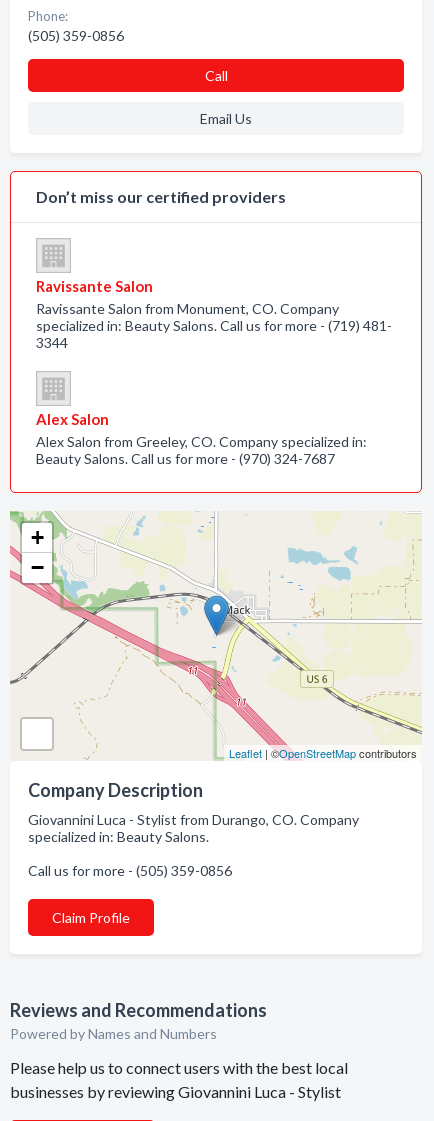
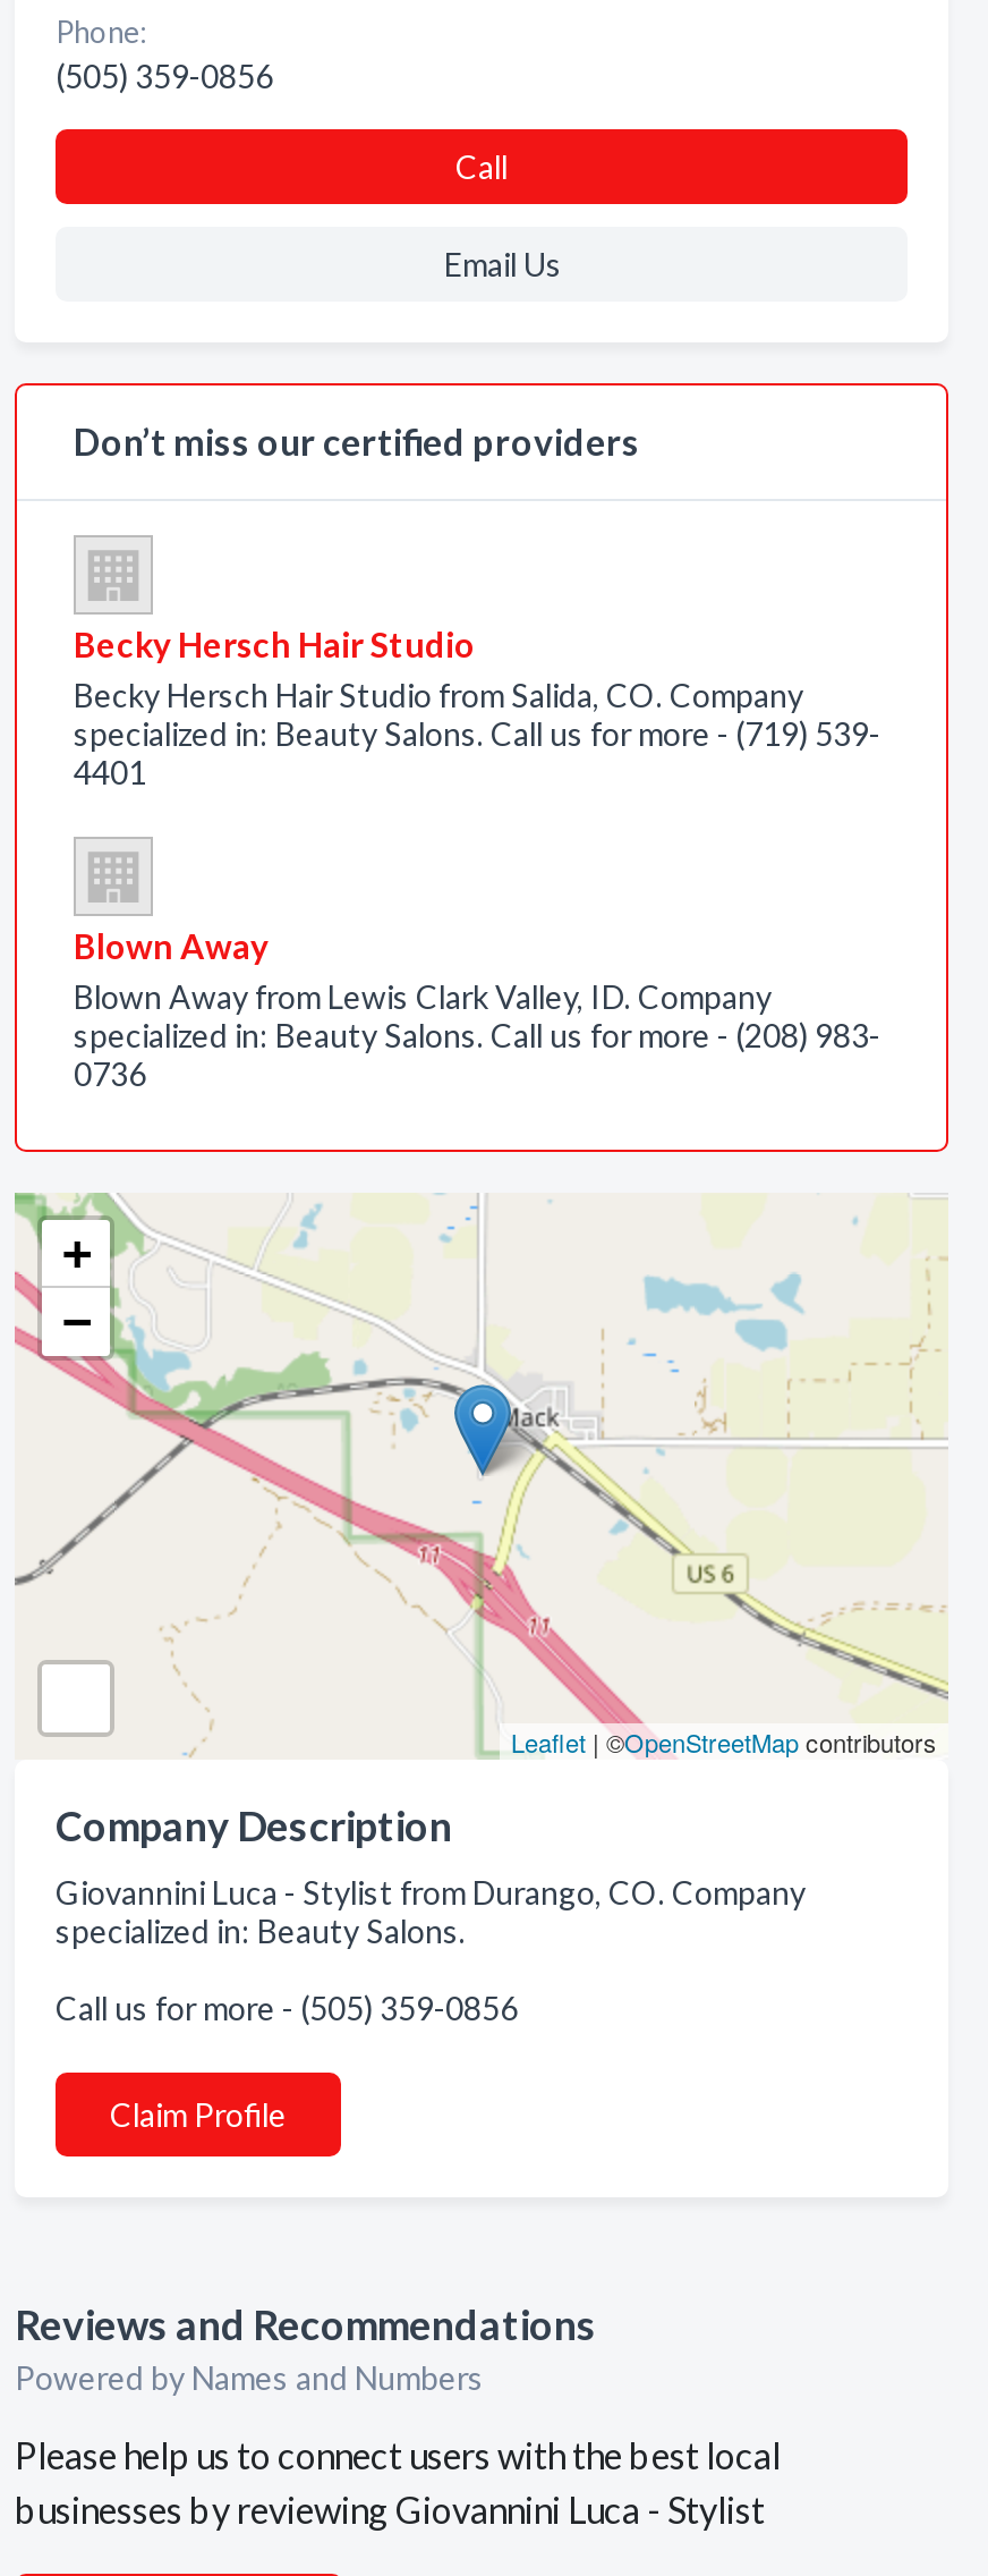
- Ravissante Salon
- Ravissante Salon from Monument, CO. Company
- specialized in: Beauty Salons. Call us for more - (719) 481-
- 3344
+ Becky Hersch Hair Studio
+ Becky Hersch Hair Studio from Salida, CO. Company
+ specialized in: Beauty Salons. Call us for more - (719) 539-
+ 4401

- Alex Salon
- Alex Salon from Greeley, CO. Company specialized in:
- Beauty Salons. Call us for more - (970) 324-7687
+ Blown Away
+ Blown Away from Lewis Clark Valley, ID. Company
+ specialized in: Beauty Salons. Call us for more - (208) 983-
+ 0736
